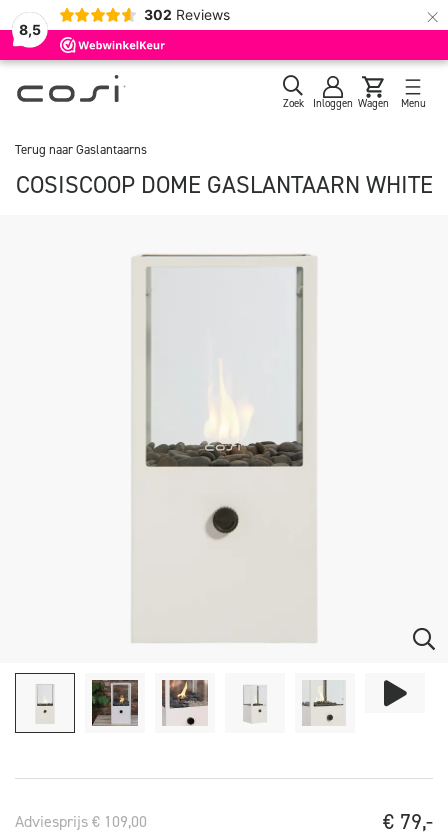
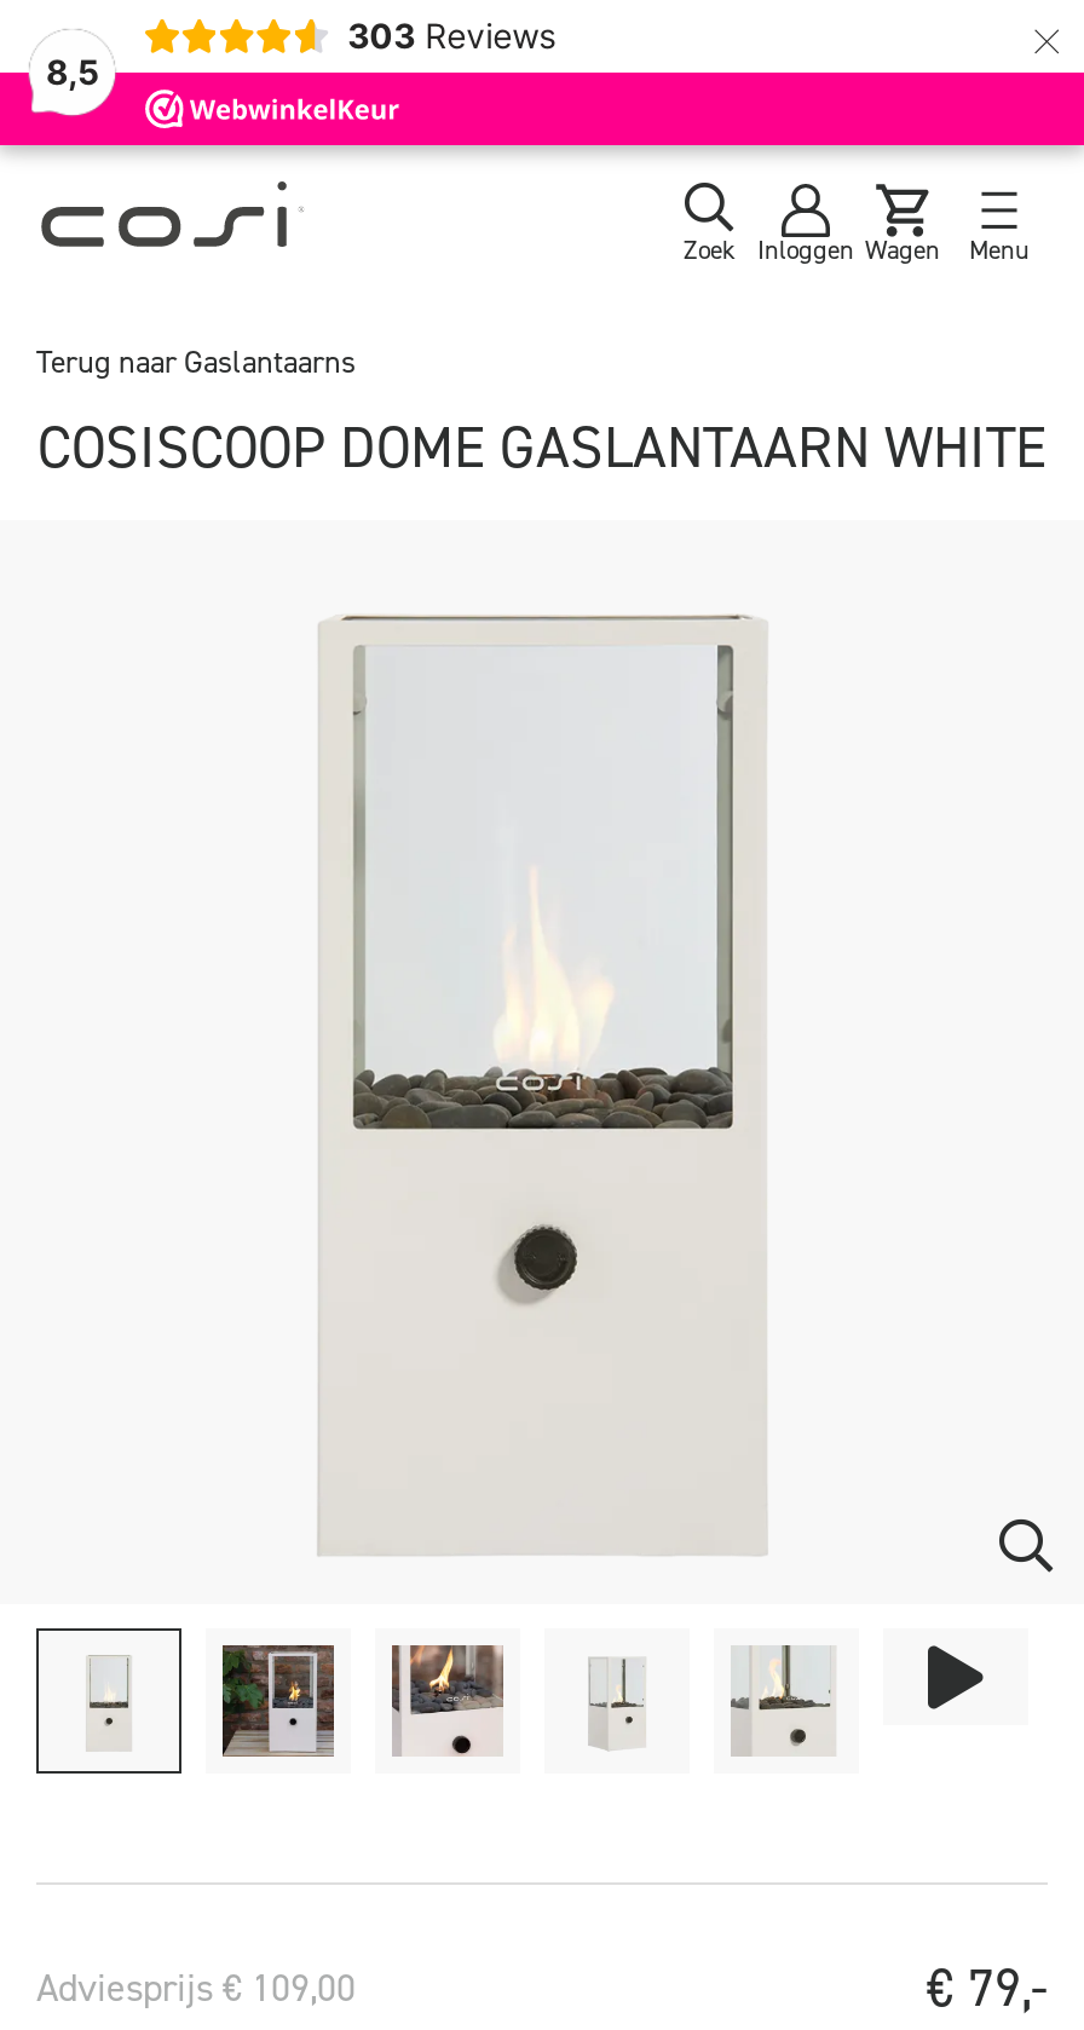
- 302 Reviews
+ 303 Reviews
